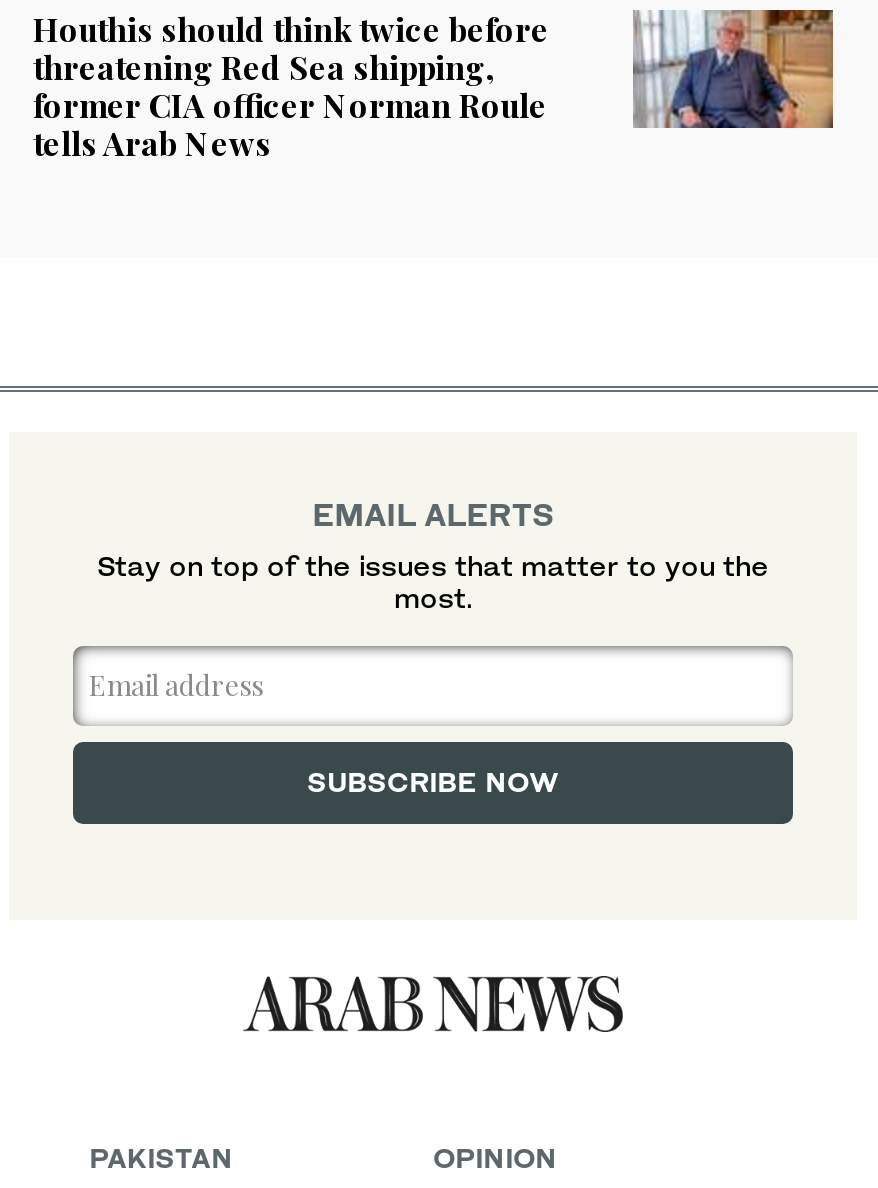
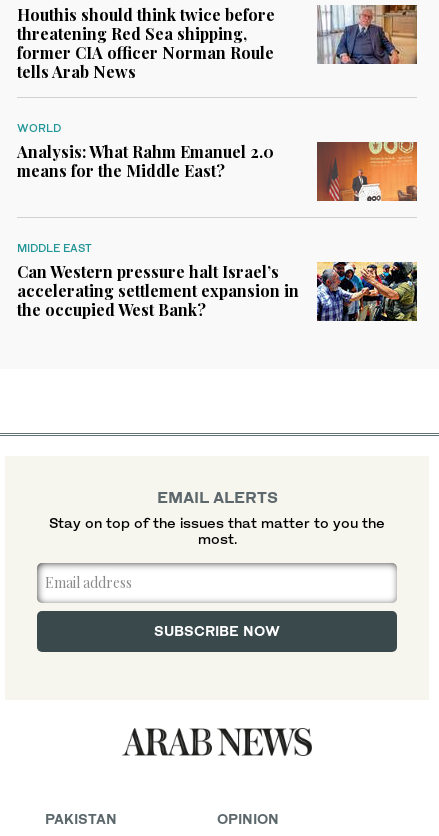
+ WORLD
+ Analysis: What Rahm Emanuel 2.0
+ means for the Middle East?

+ [image]
+ MIDDLE EAST
+ Can Western pressure halt Israel’s
+ accelerating settlement expansion in
+ the occupied West Bank?

+ [image]
